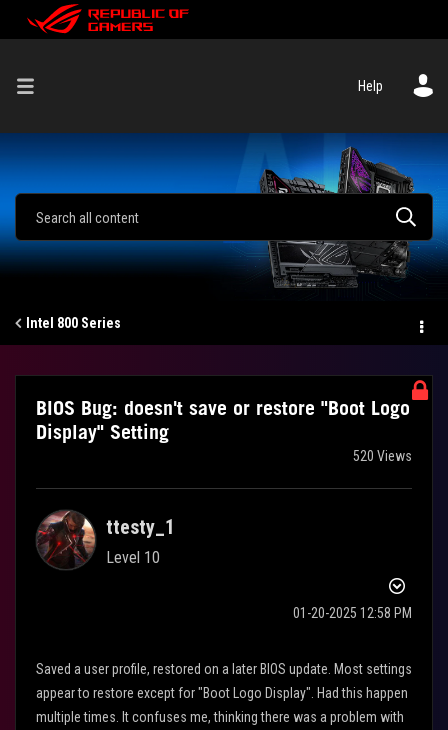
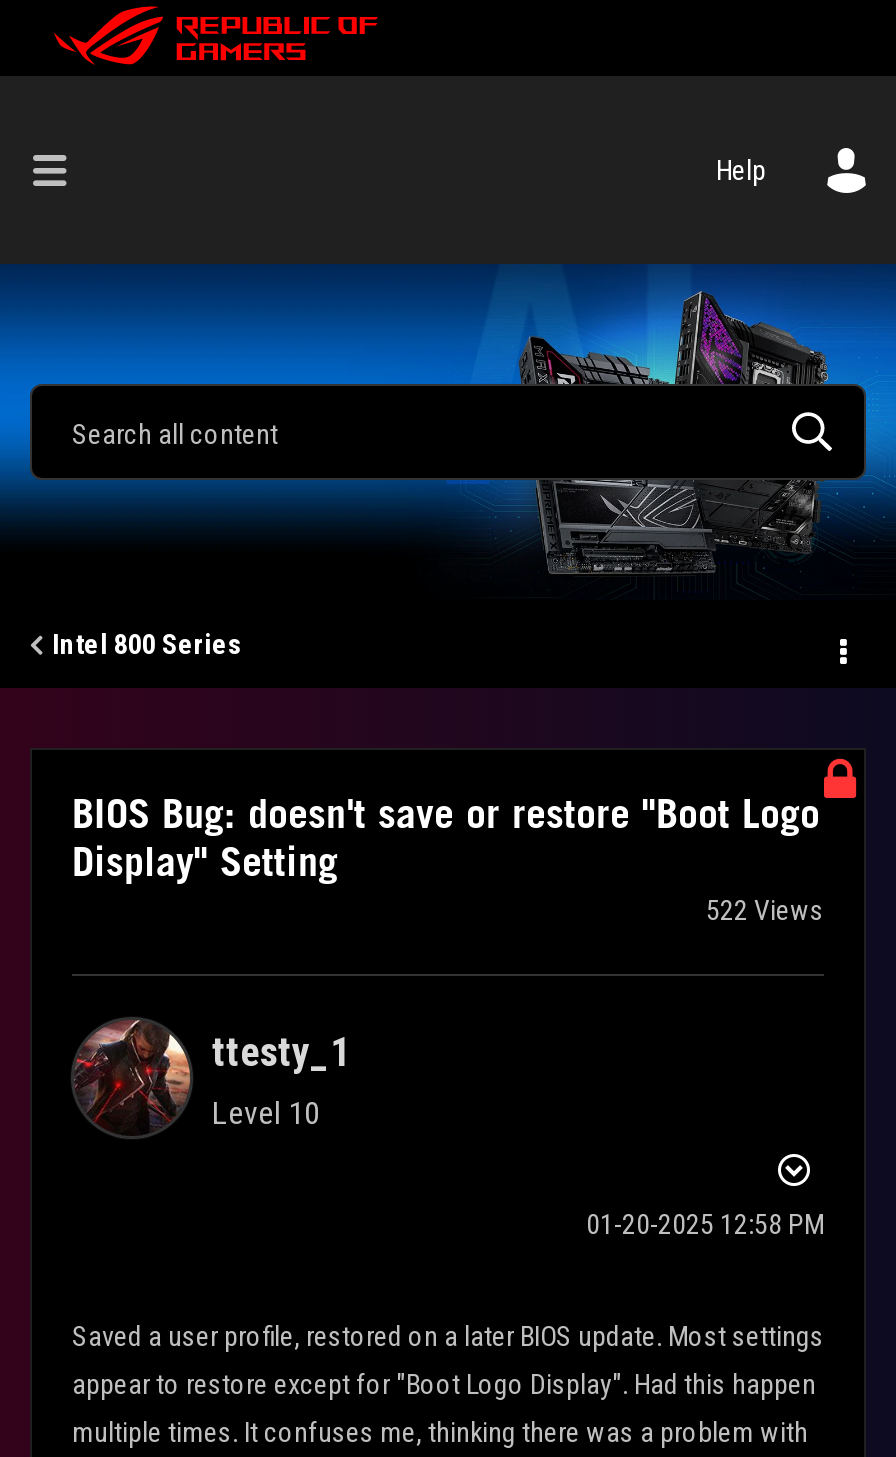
- 520 Views
+ 522 Views
